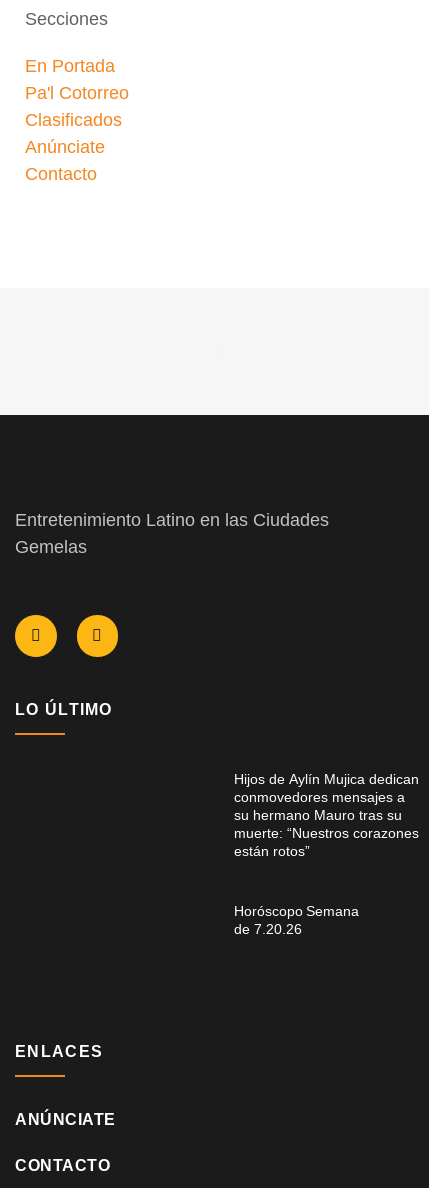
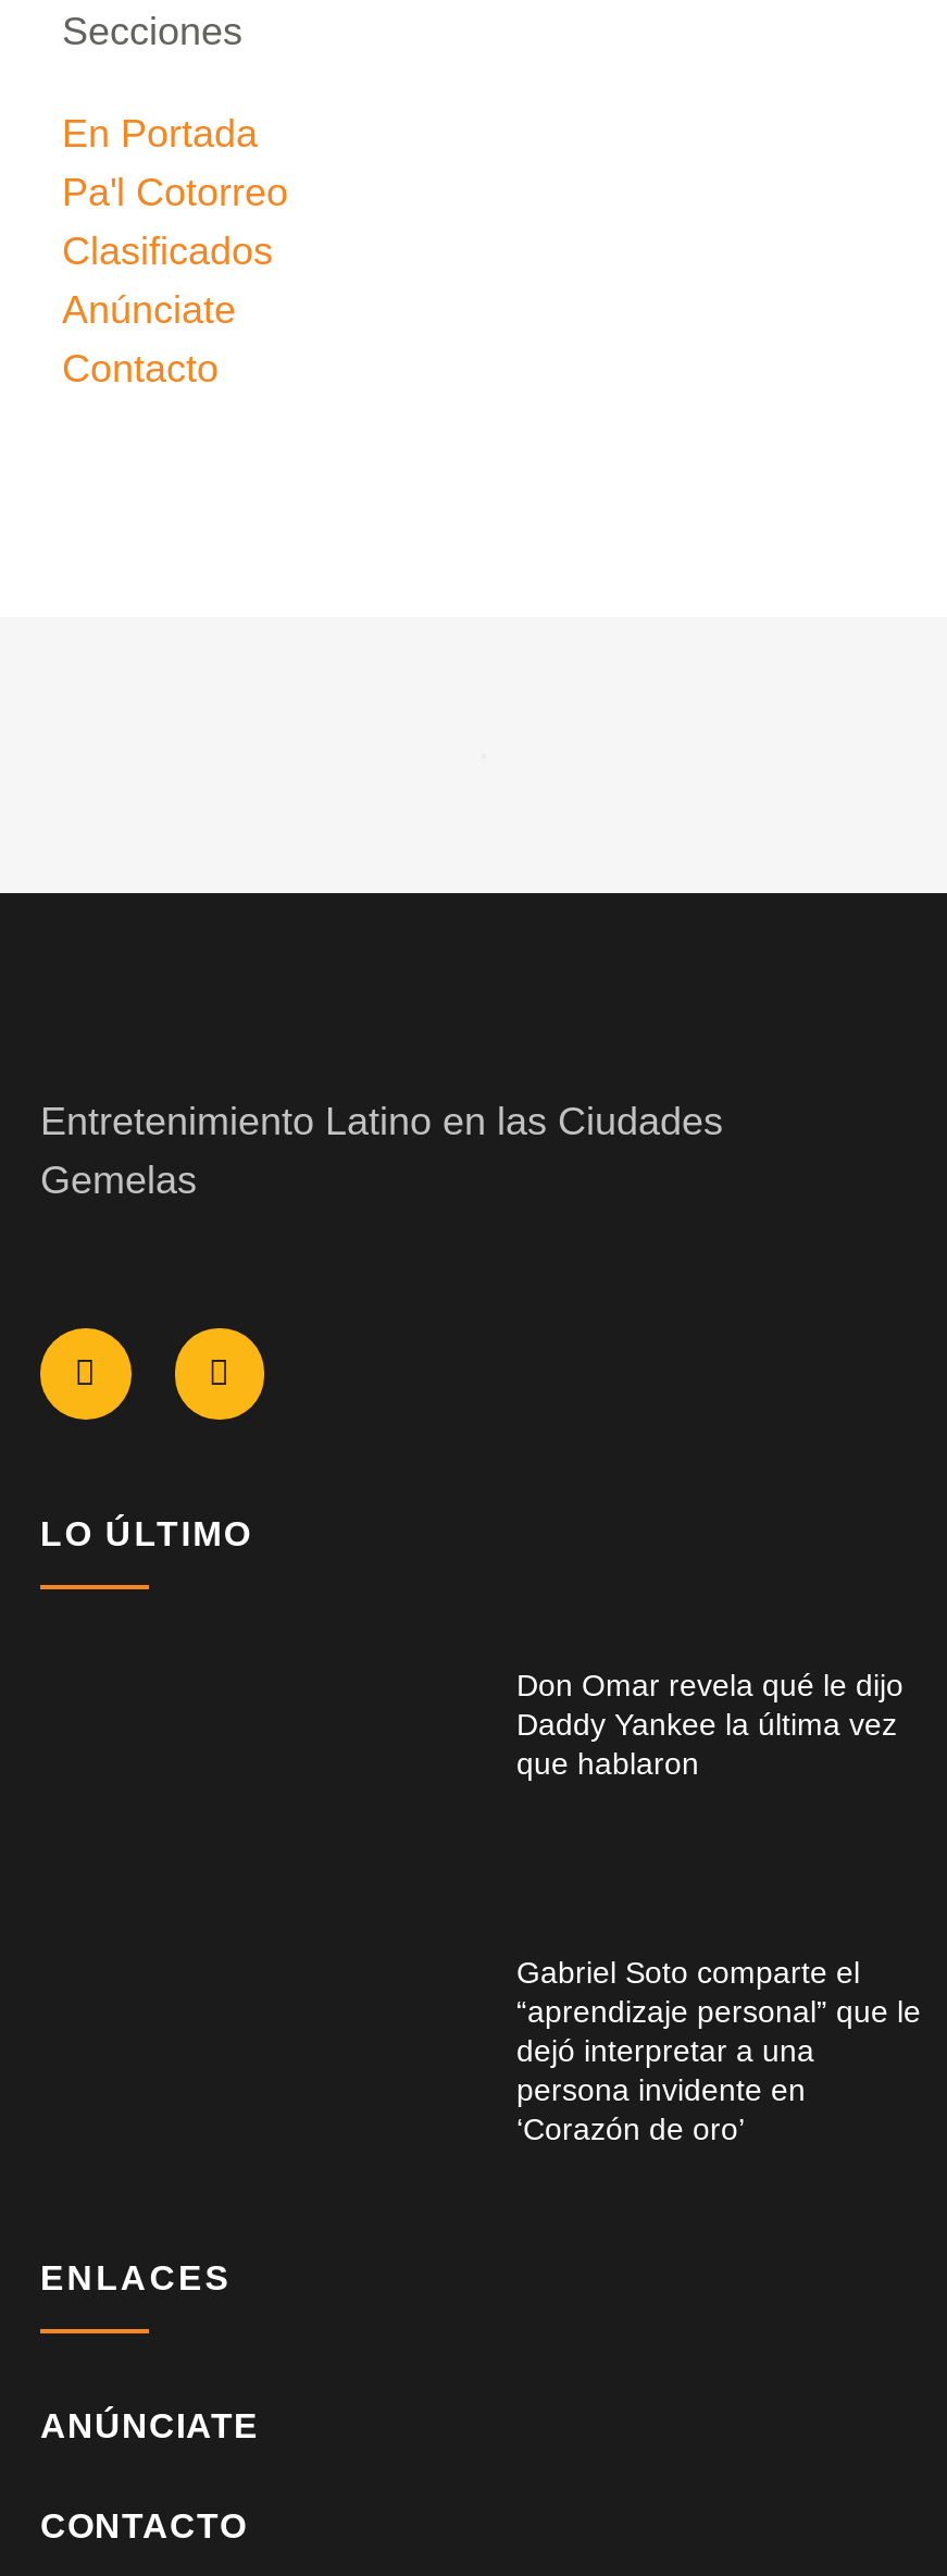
- Hijos de Aylín Mujica dedican
- conmovedores mensajes a
- su hermano Mauro tras su
- muerte: “Nuestros corazones
- están rotos”
+ Don Omar revela qué le dijo
+ Daddy Yankee la última vez
+ que hablaron

- Horóscopo Semana
- de 7.20.26
+ Gabriel Soto comparte el
+ “aprendizaje personal” que le
+ dejó interpretar a una
+ persona invidente en
+ ‘Corazón de oro’
